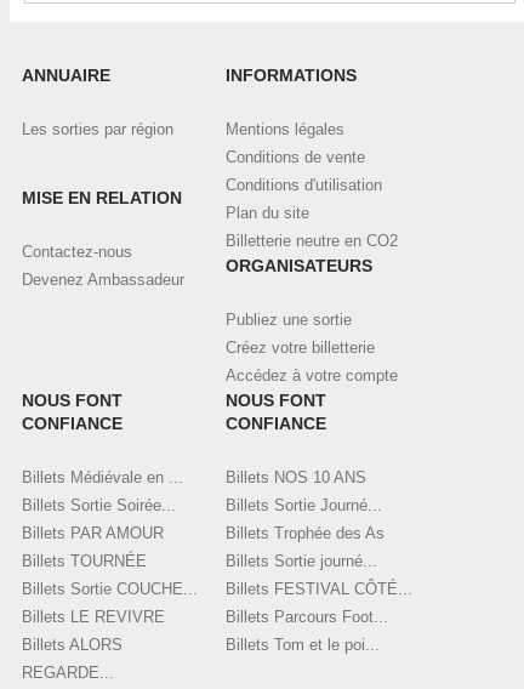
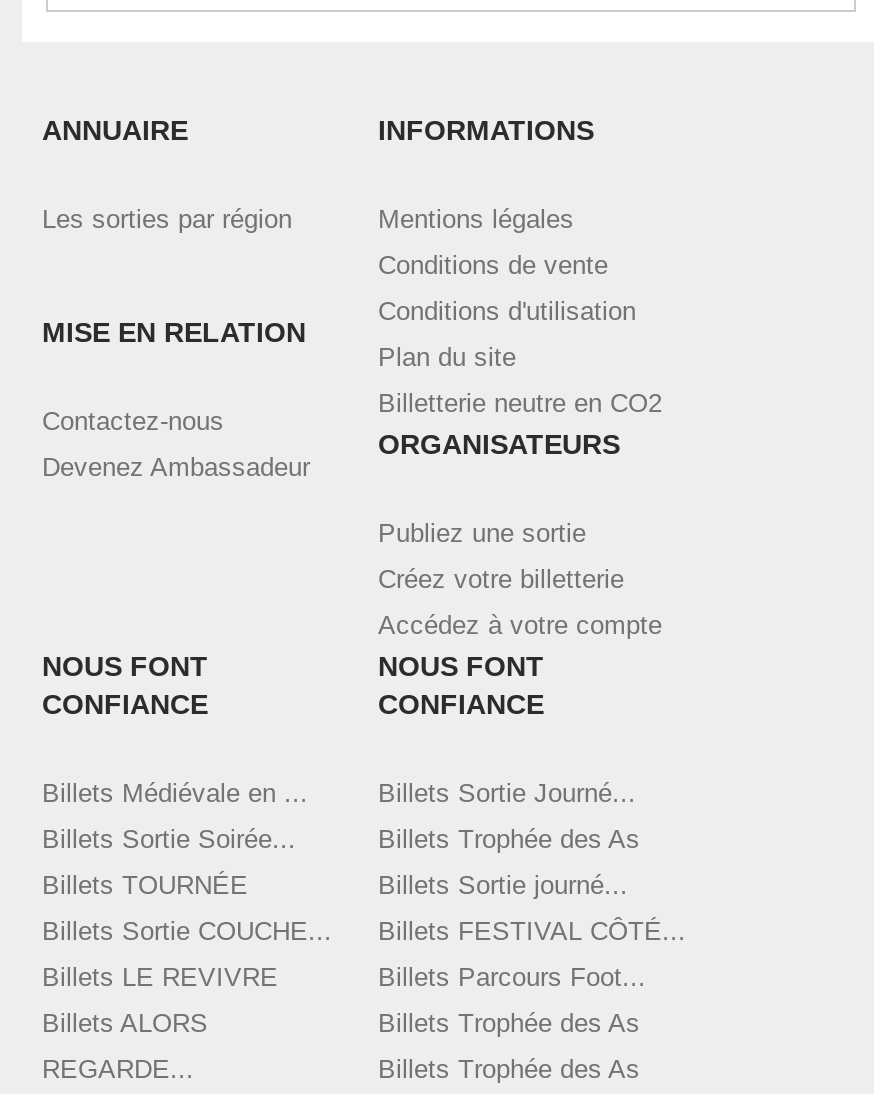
- Billets NOS 10 ANS

- Billets PAR AMOUR

- Billets Tom et le poi...
+ Billets Trophée des As
+ Billets Trophée des As
